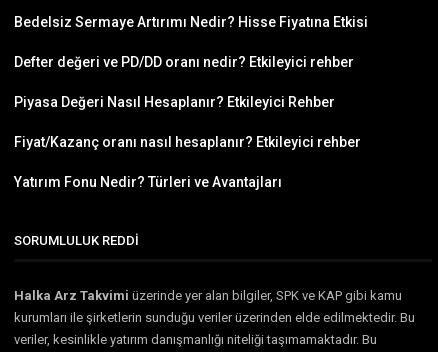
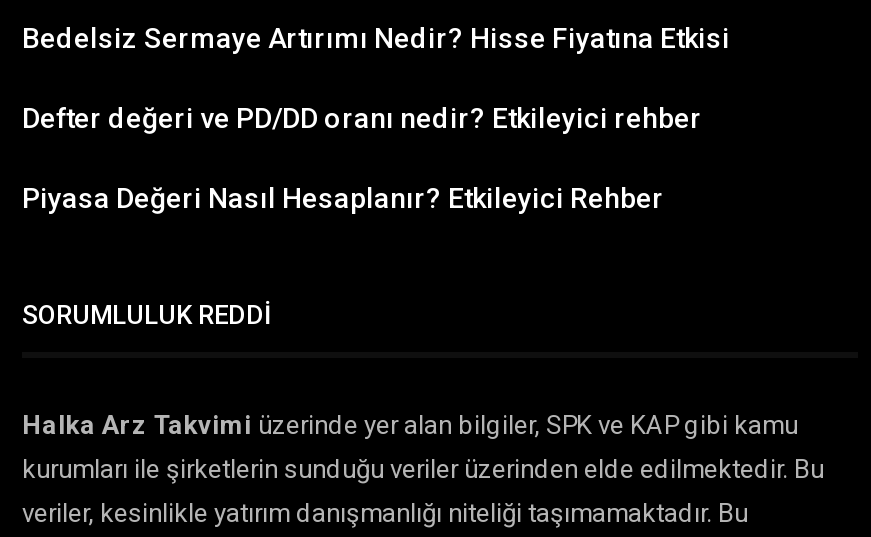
- Fiyat/Kazanç oranı nasıl hesaplanır? Etkileyici rehber
- Yatırım Fonu Nedir? Türleri ve Avantajları
